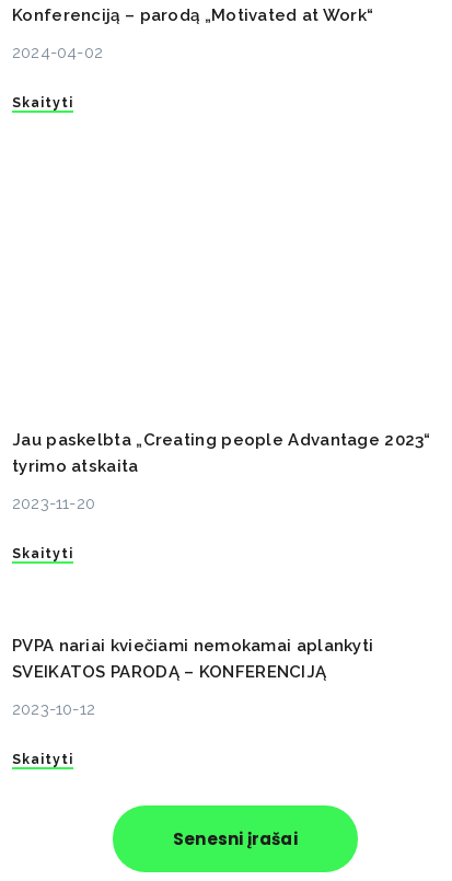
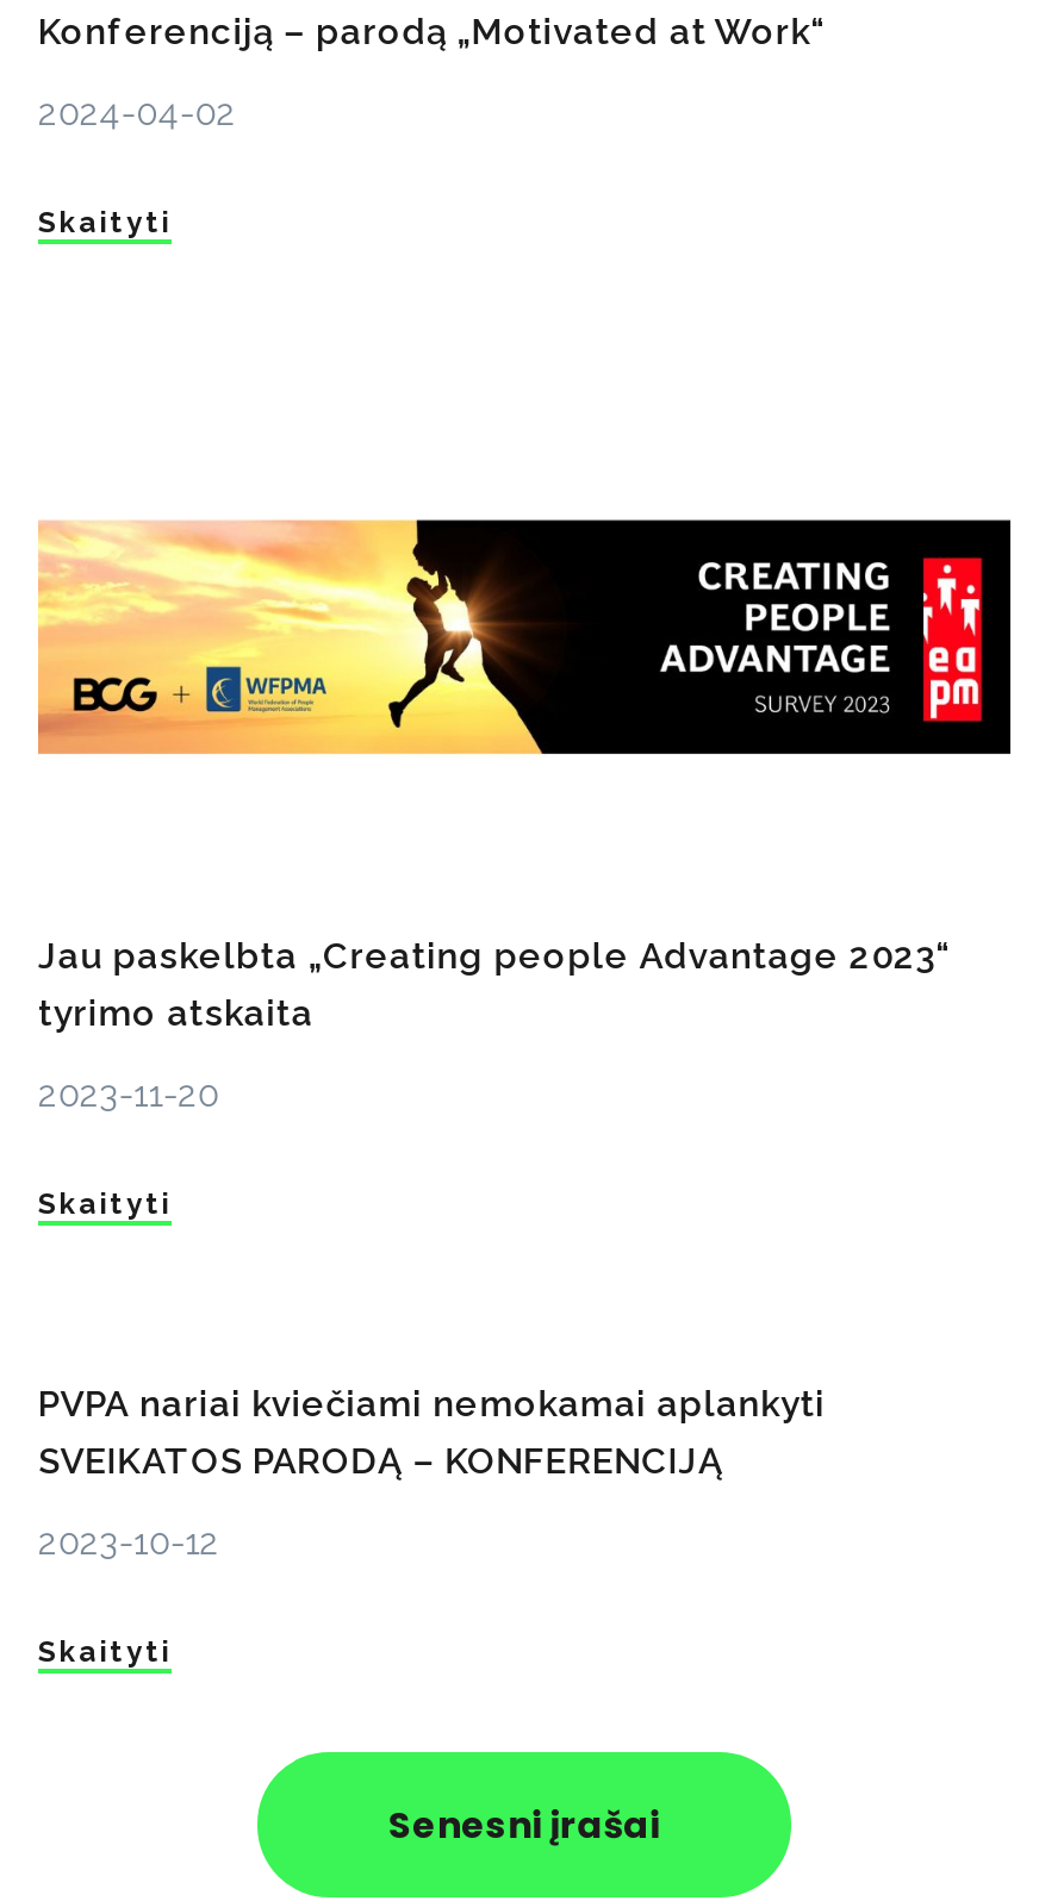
+ [image]
